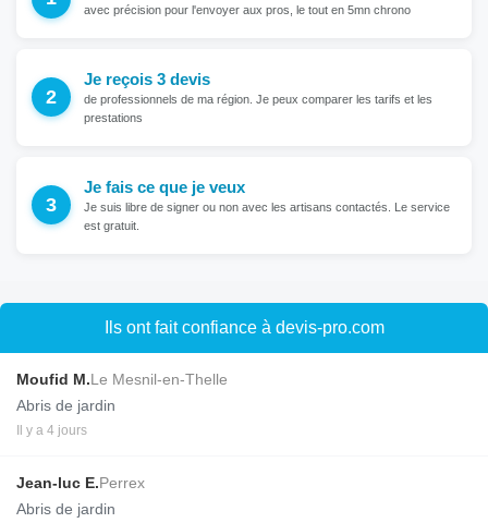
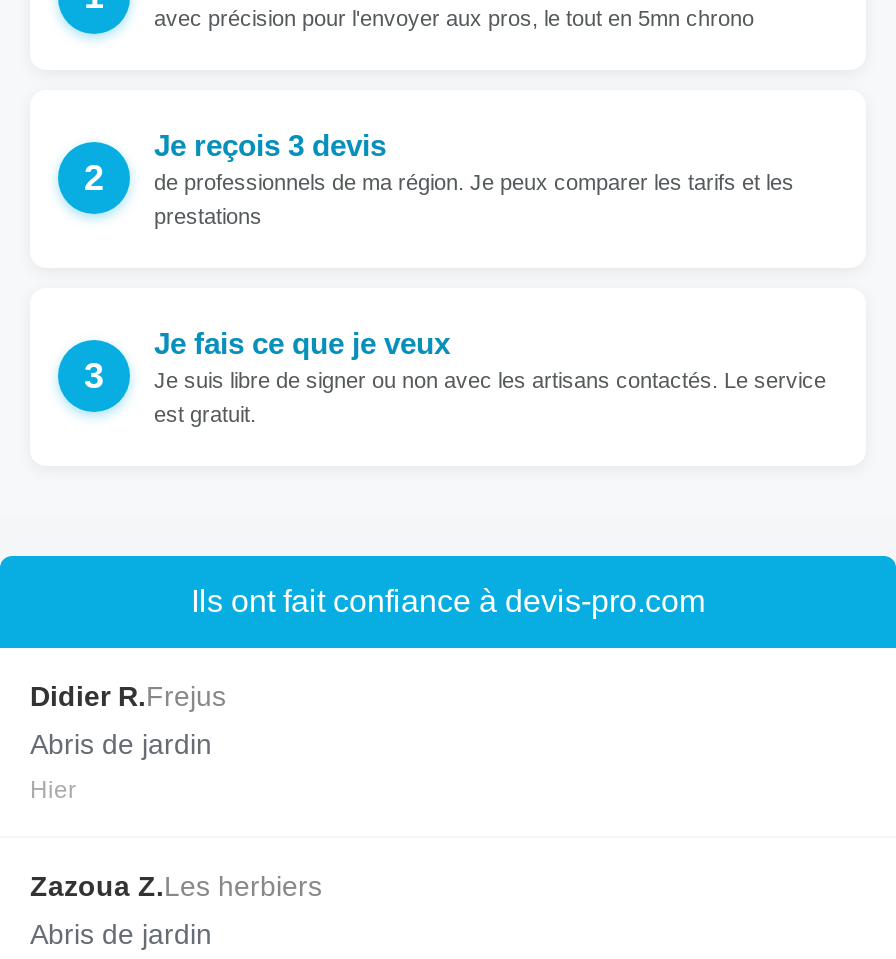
- Moufid M.Le Mesnil-en-Thelle
+ Didier R.Frejus

- Il y a 4 jours
+ Hier

- Jean-luc E. Perrex
+ Zazoua Z. Les herbiers
